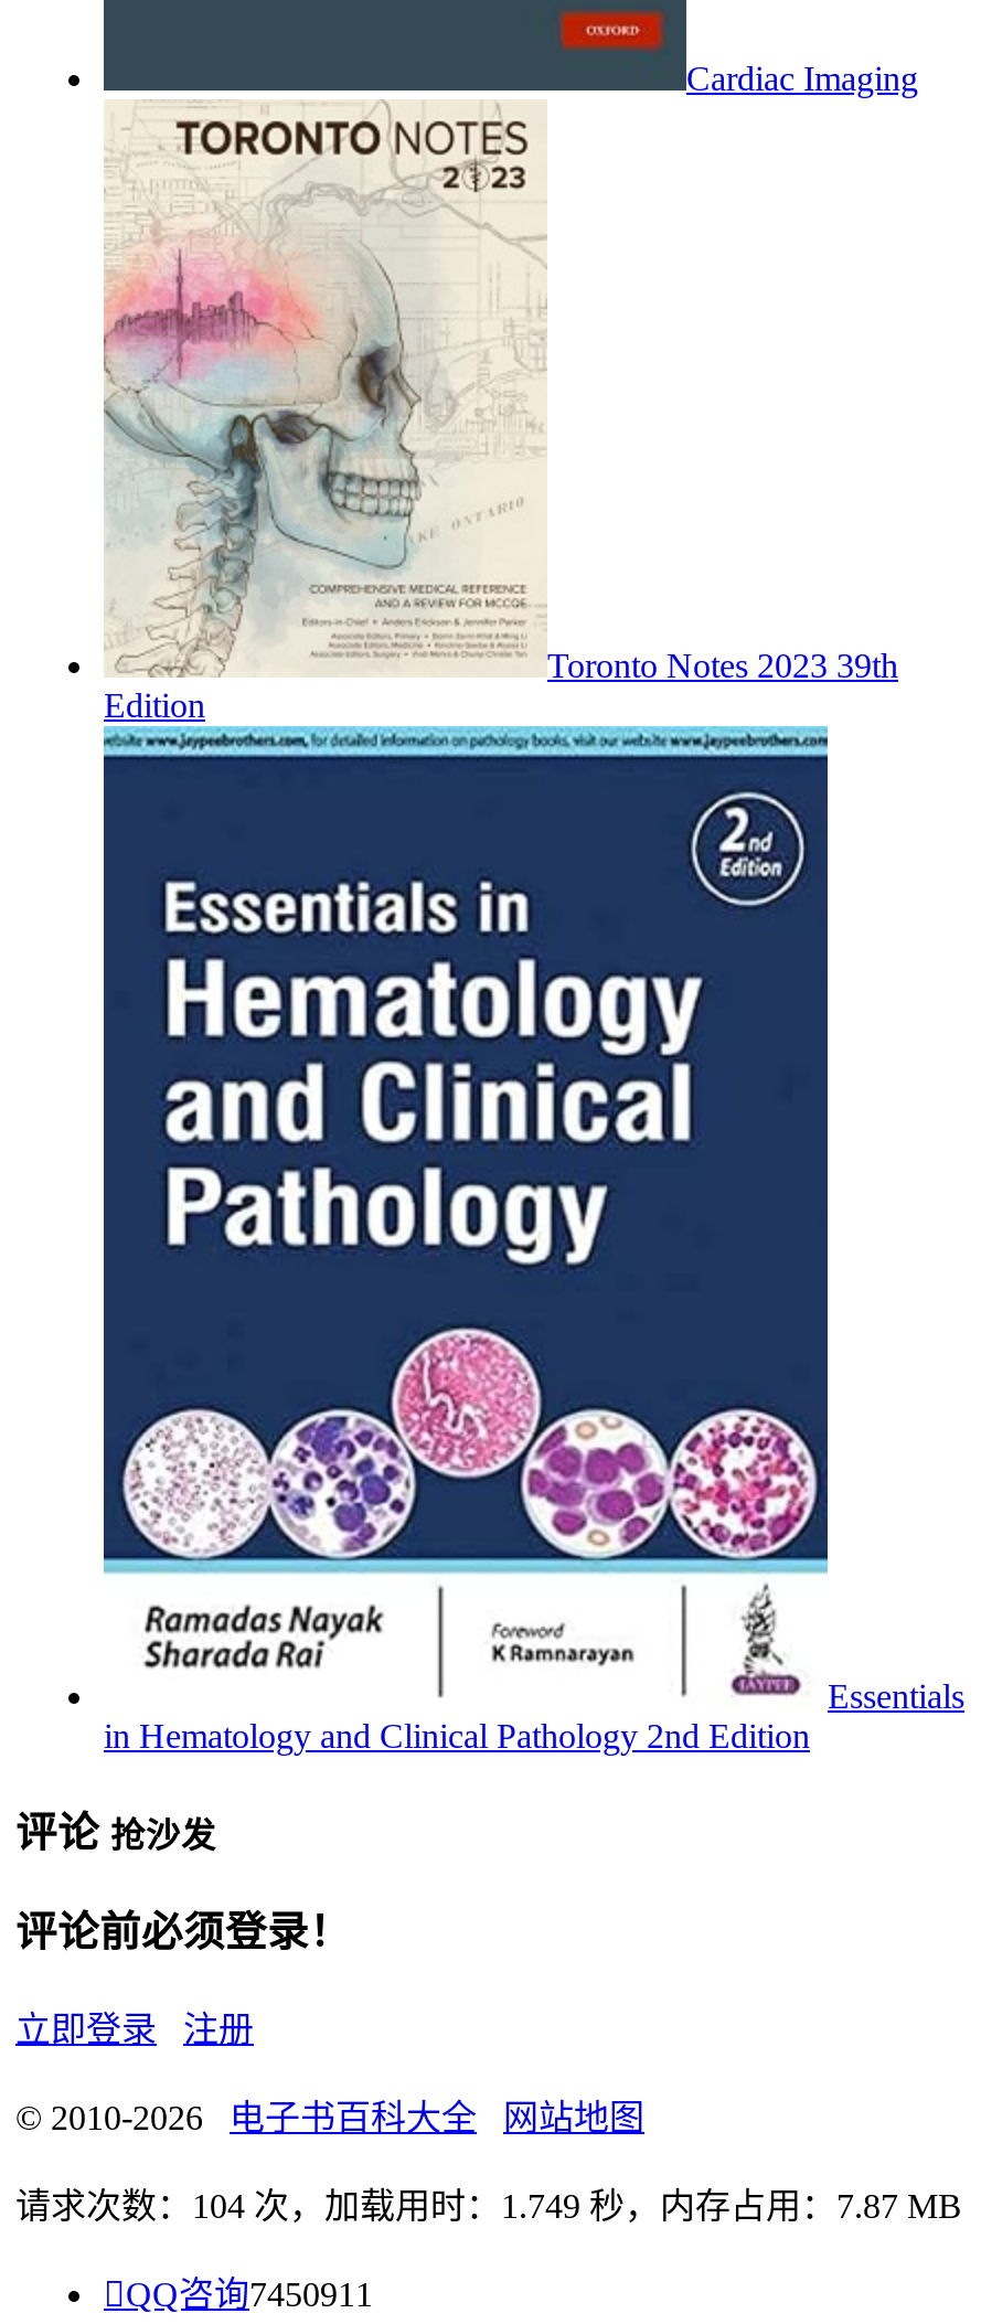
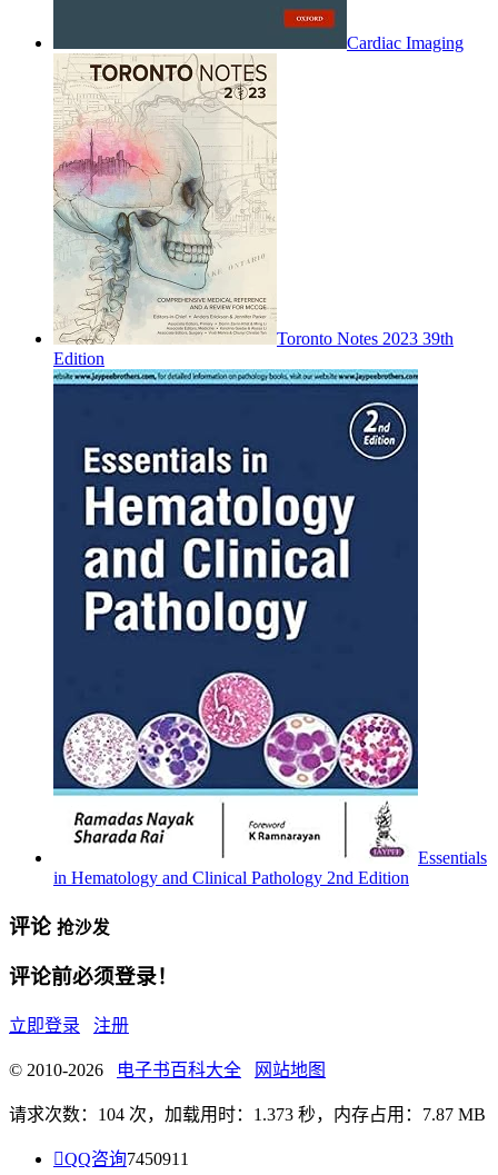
- 请求次数：104 次，加载用时：1.749 秒，内存占用：7.87 MB
+ 请求次数：104 次，加载用时：1.373 秒，内存占用：7.87 MB
